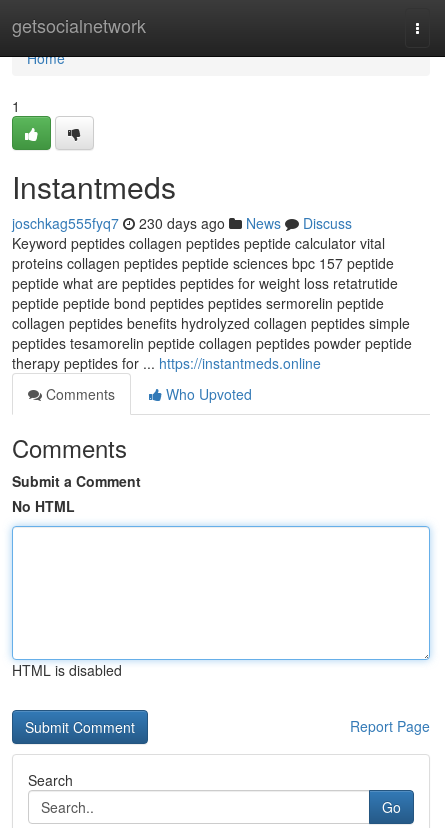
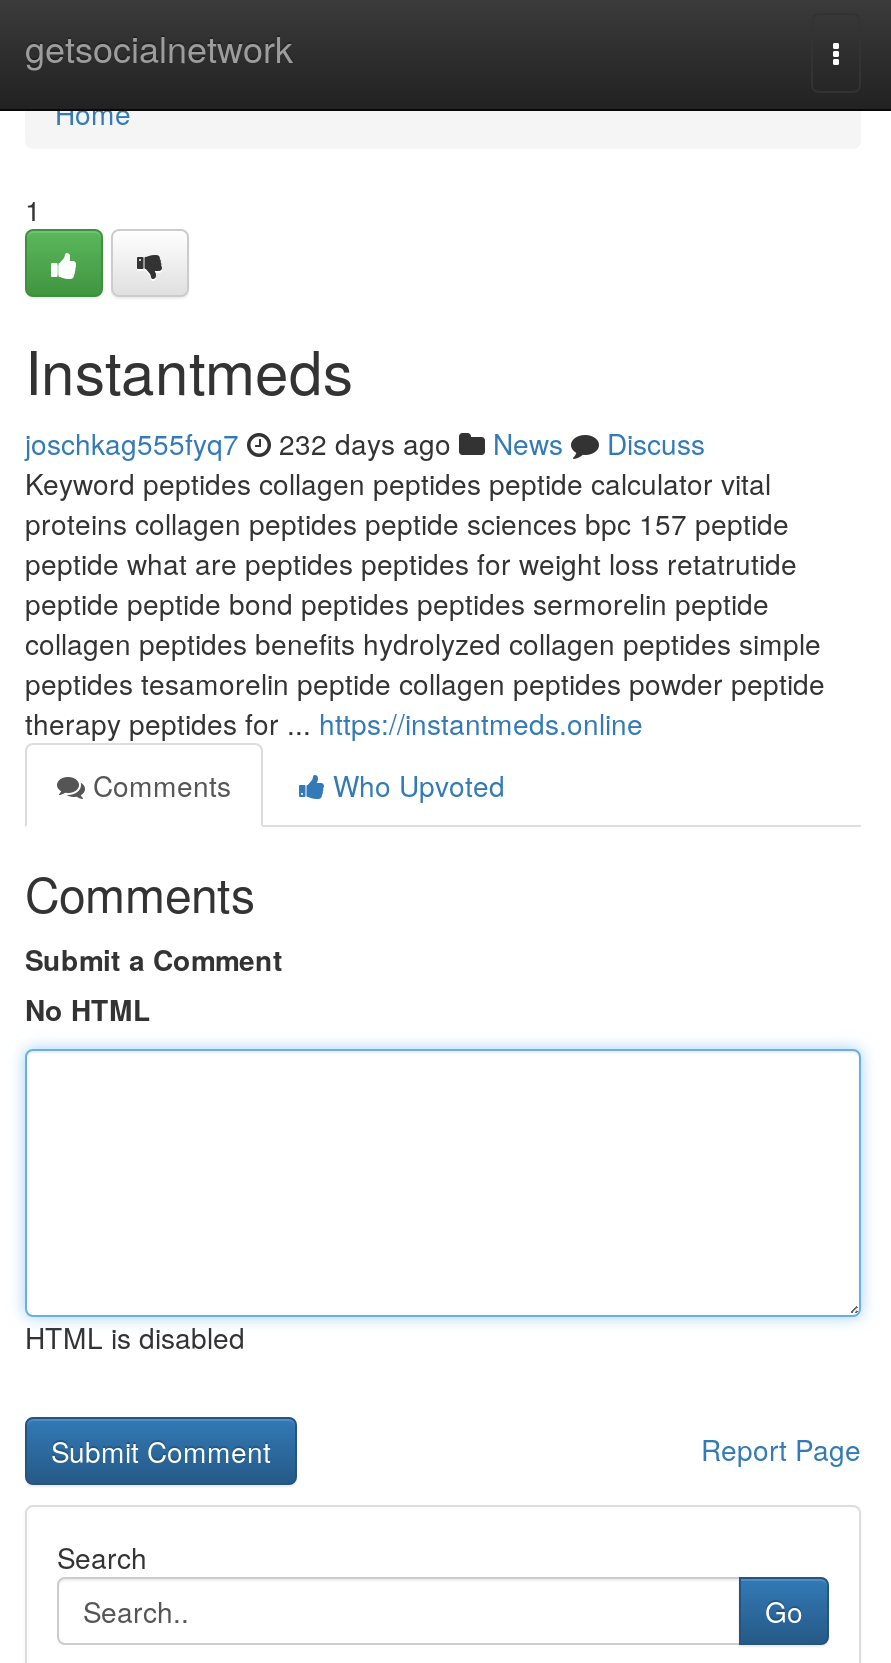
- joschkag555fyq7 230 days ago News Discuss
+ joschkag555fyq7 232 days ago News Discuss
